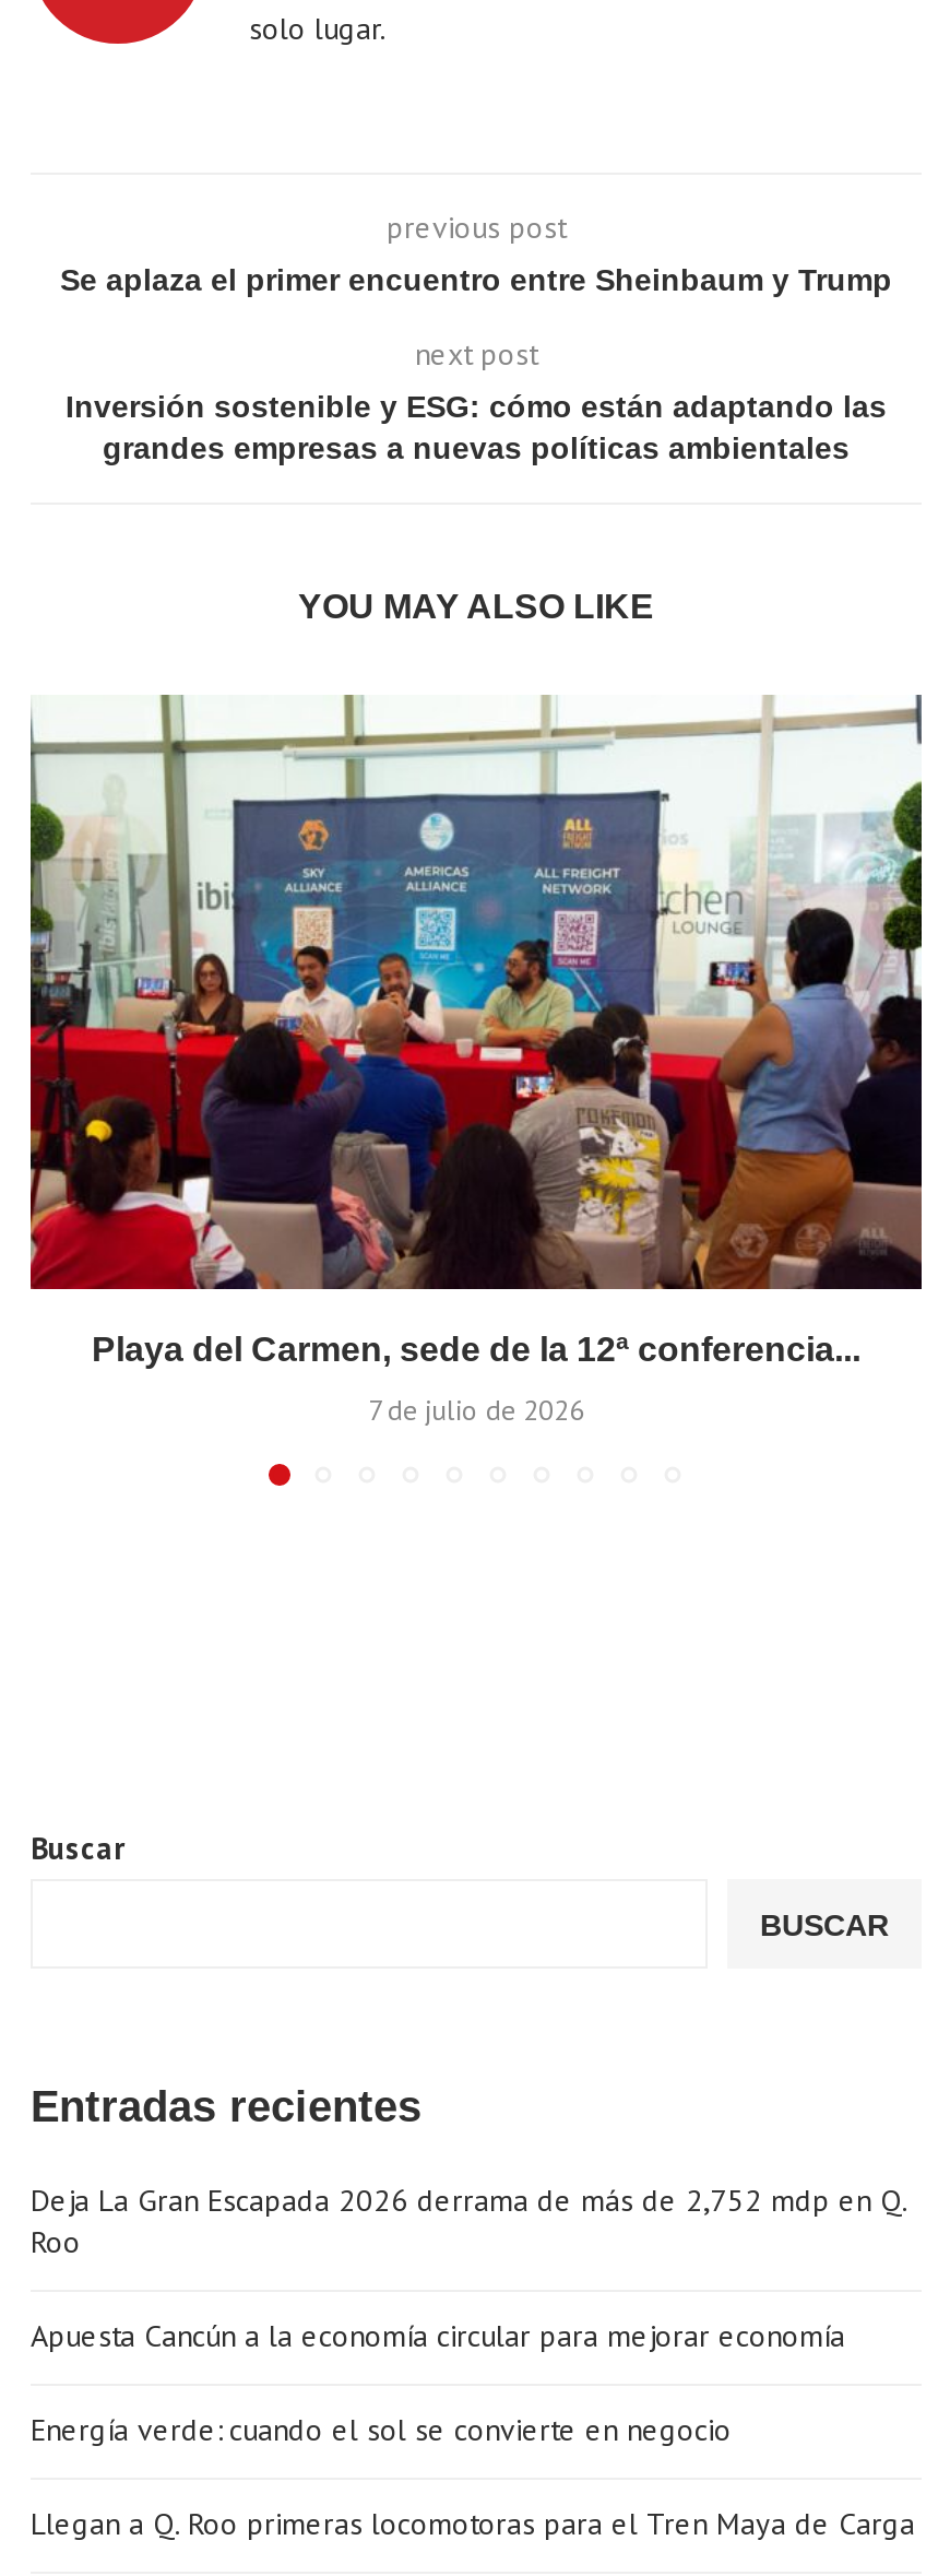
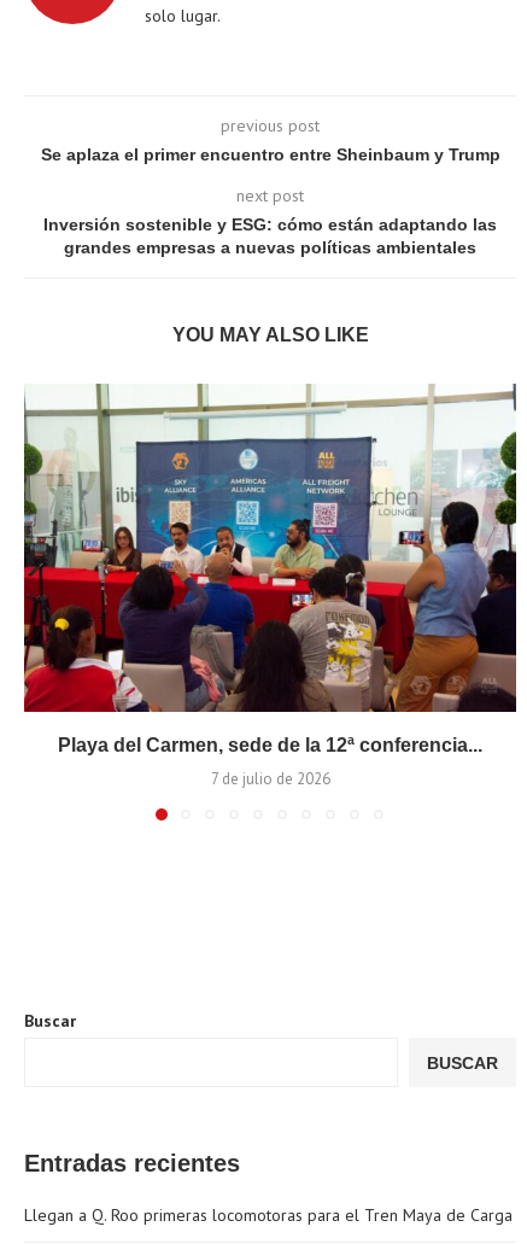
- Deja La Gran Escapada 2026 derrama de más de 2,752 mdp en Q.
- Roo
- Apuesta Cancún a la economía circular para mejorar economía
- Energía verde: cuando el sol se convierte en negocio
